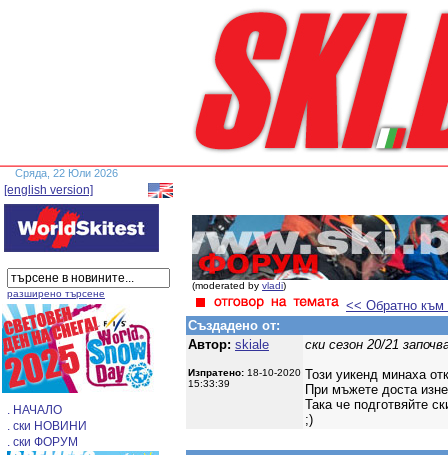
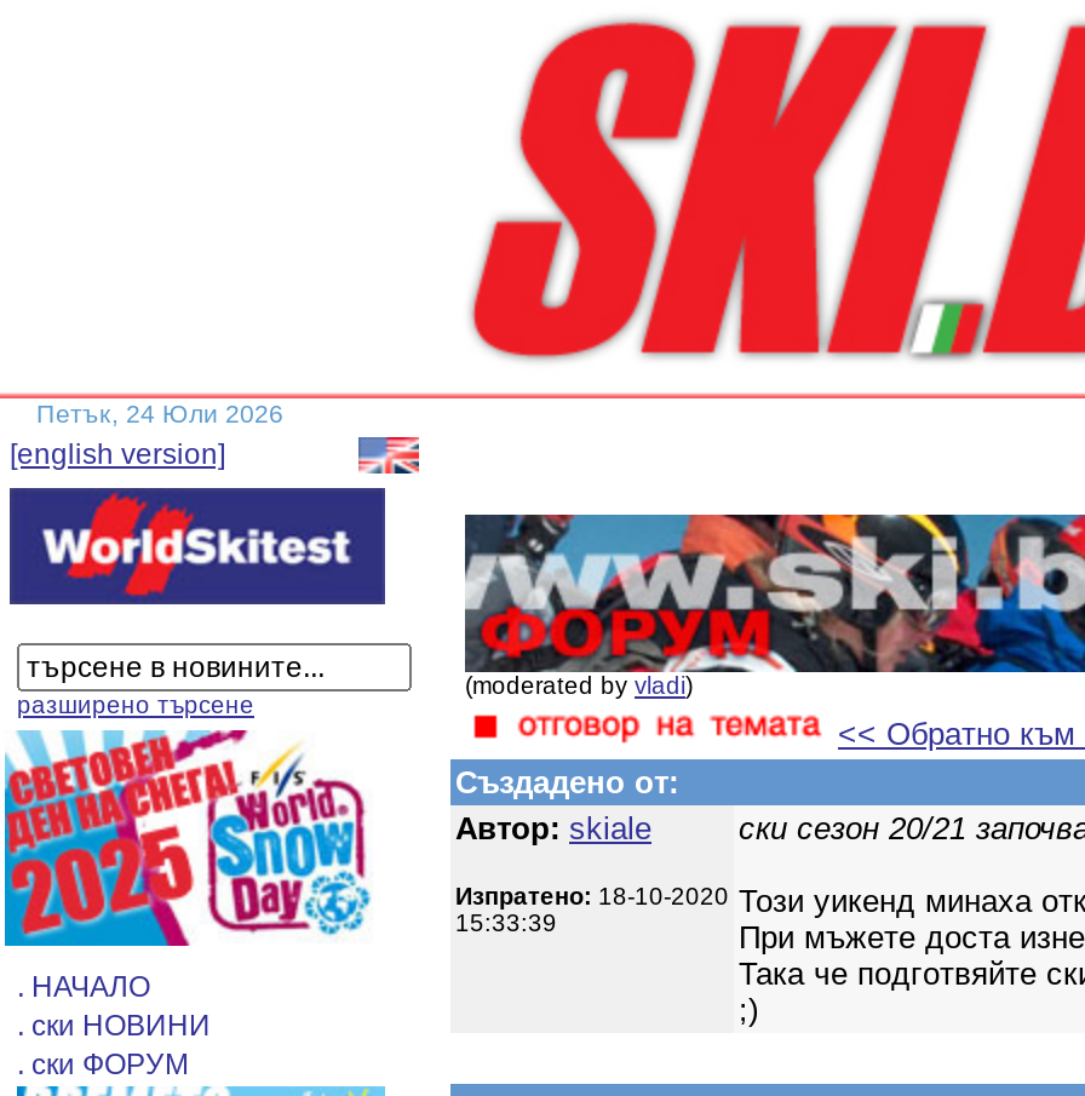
- Сряда, 22 Юли 2026
+ Петък, 24 Юли 2026
